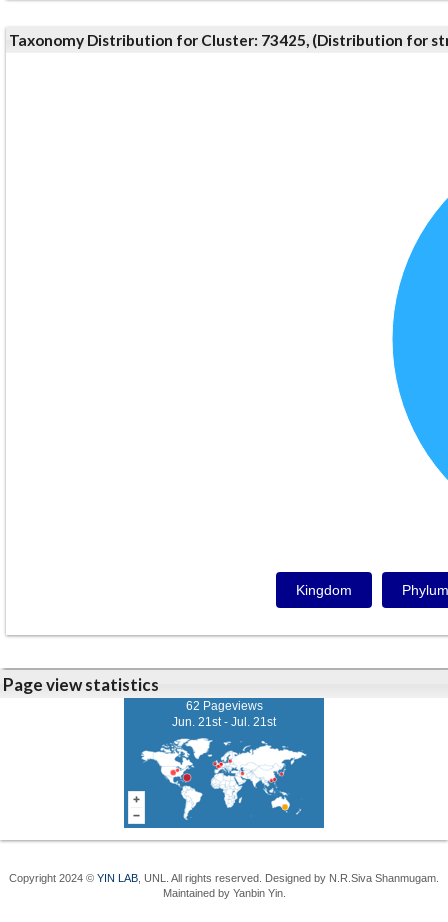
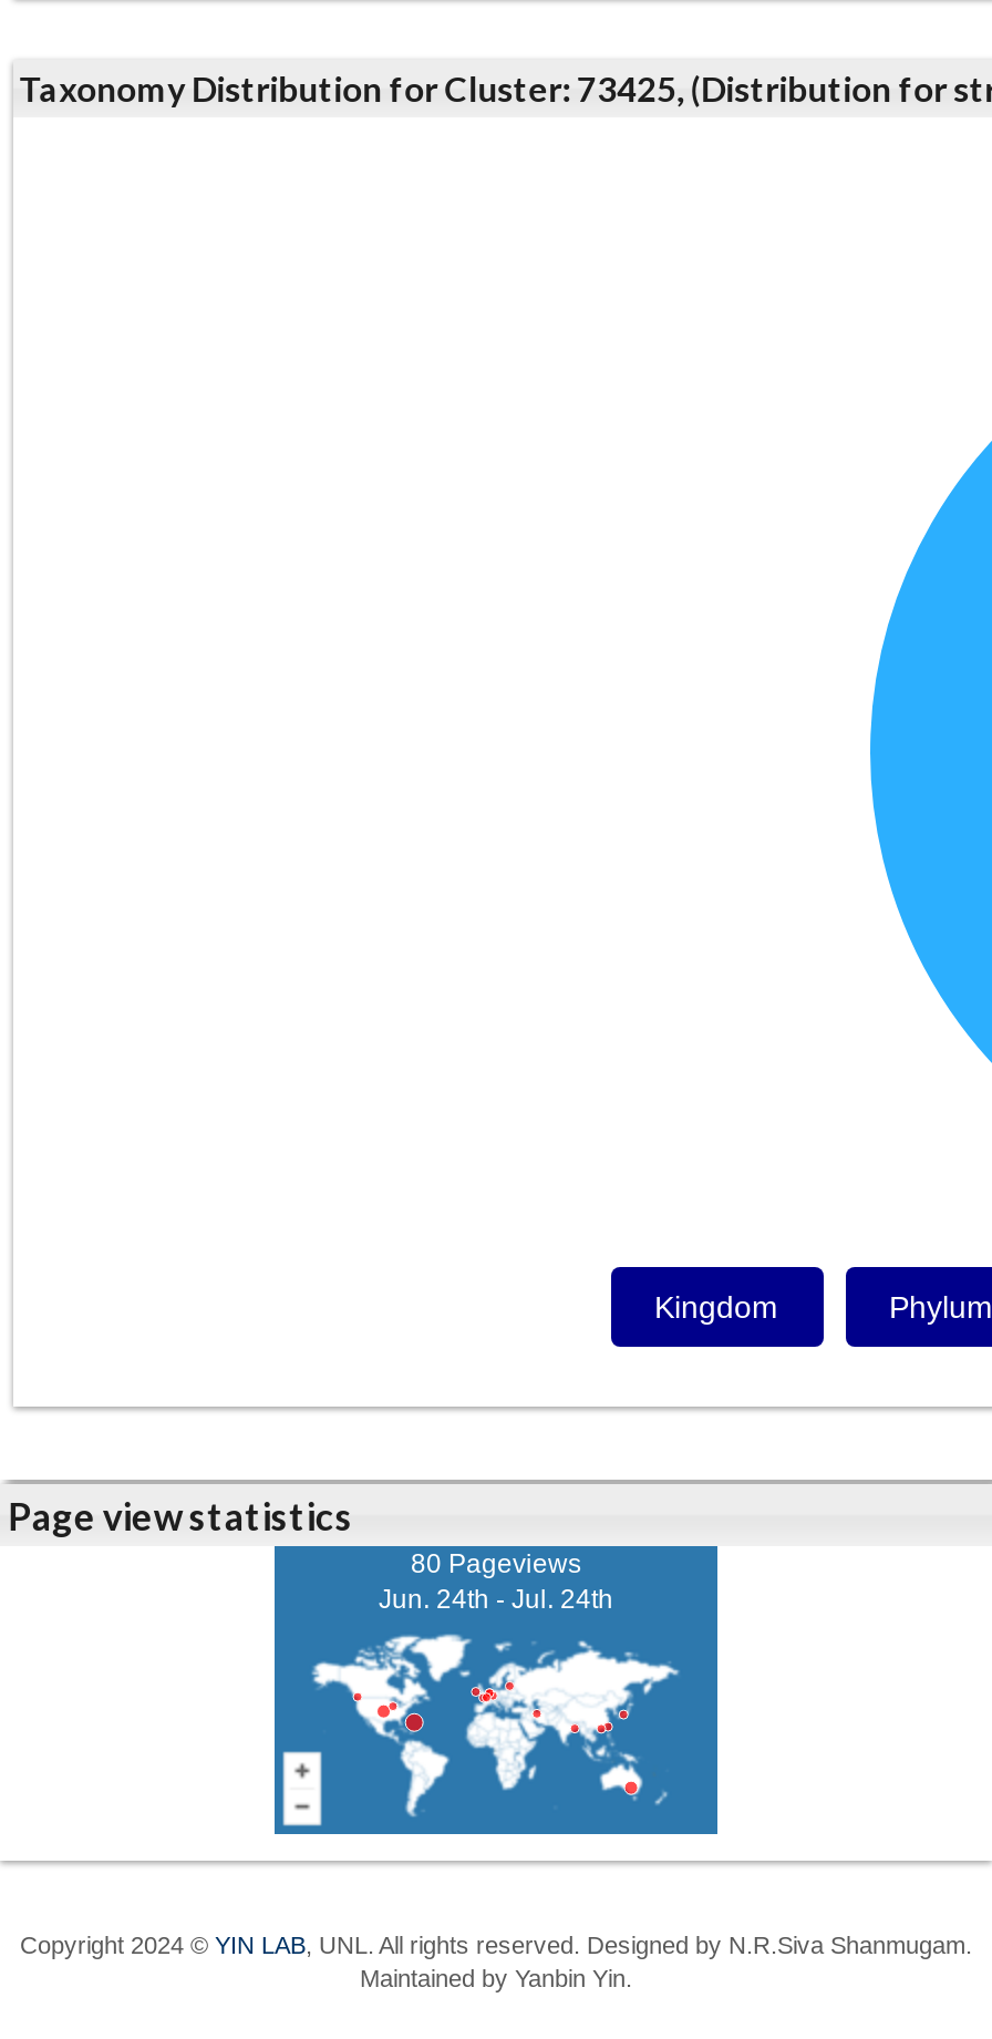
- 62 Pageviews
+ 80 Pageviews

- Jun. 21st - Jul. 21st
+ Jun. 24th - Jul. 24th
